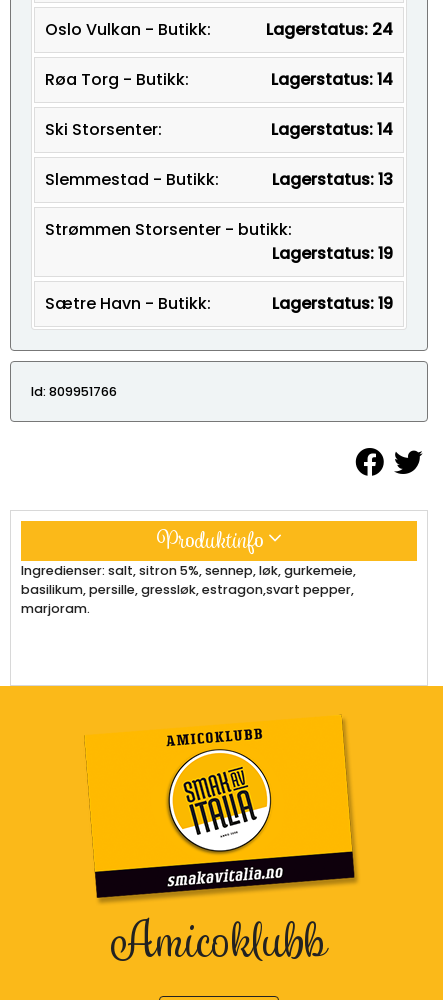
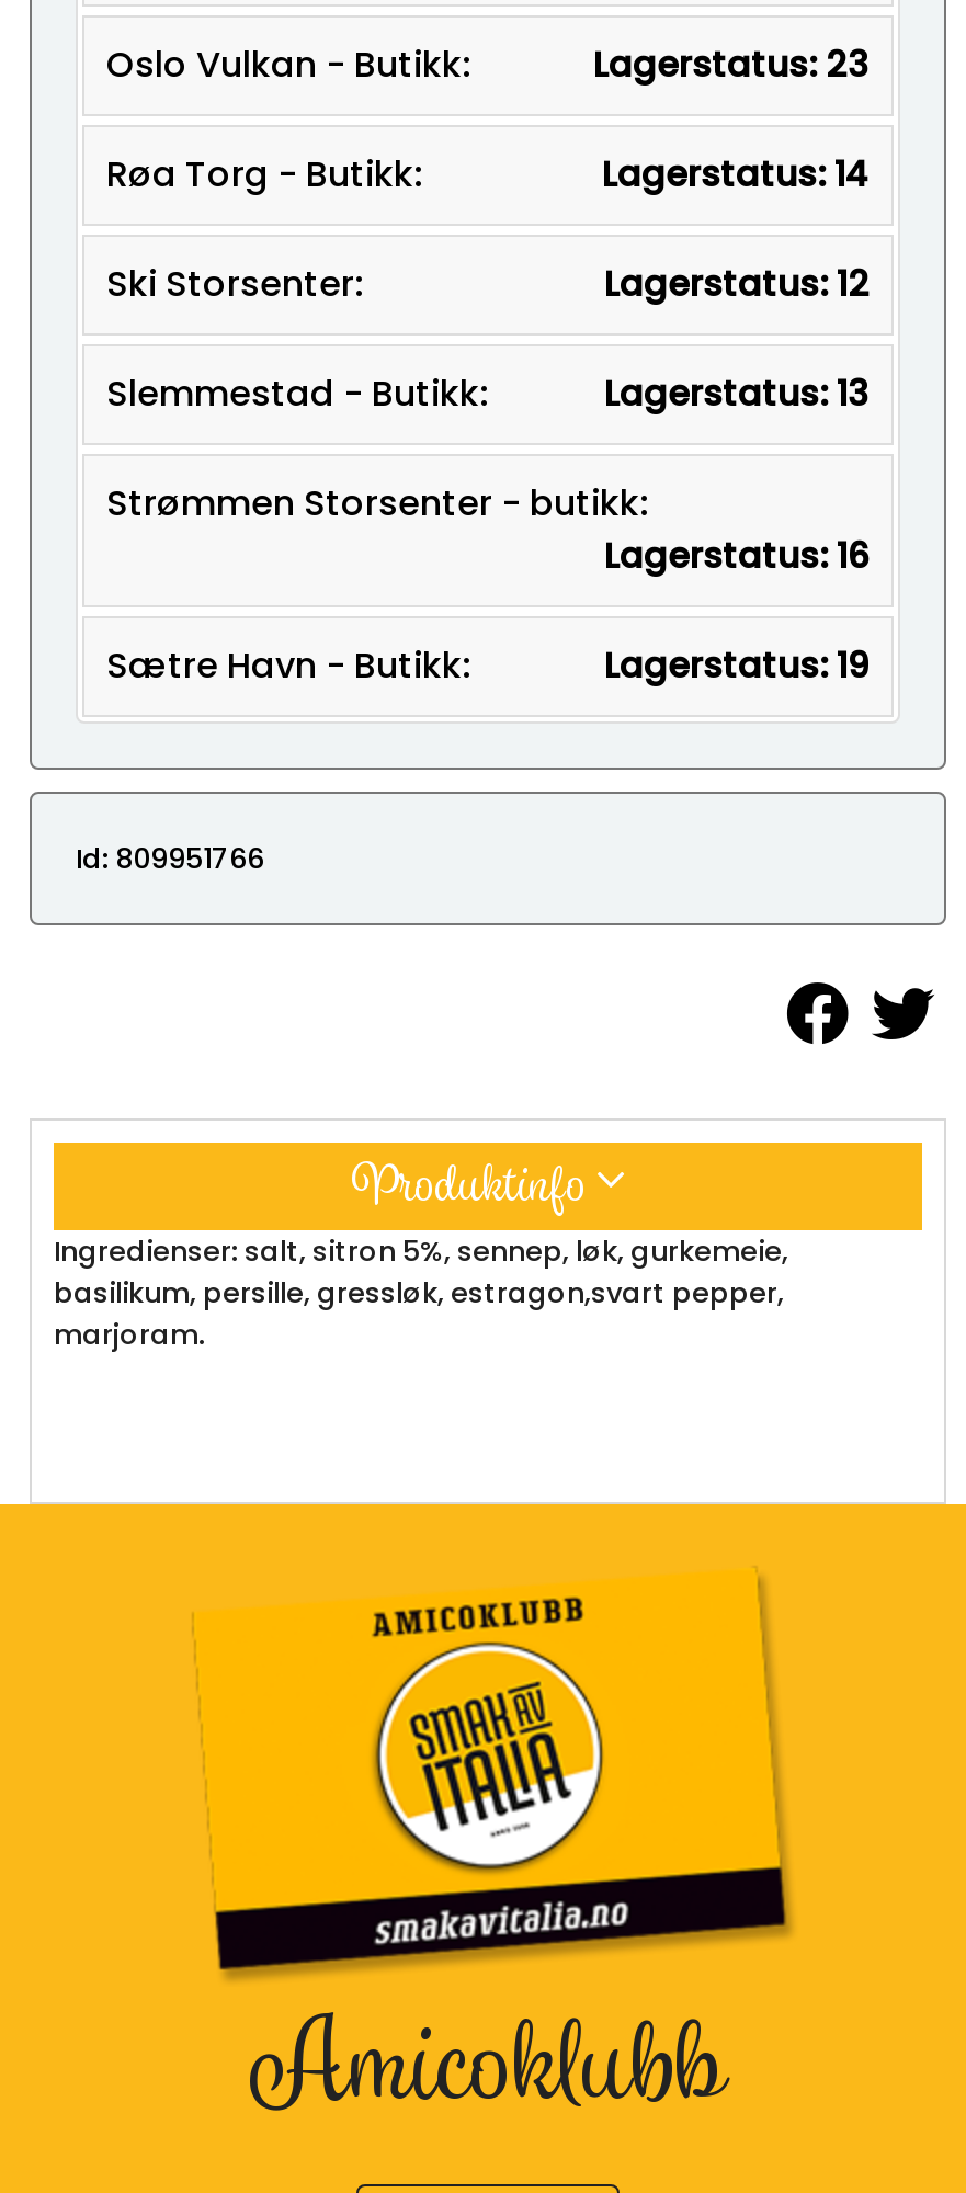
- Lagerstatus: 24
+ Lagerstatus: 23

- Lagerstatus: 14
+ Lagerstatus: 12

- Lagerstatus: 19
+ Lagerstatus: 16
